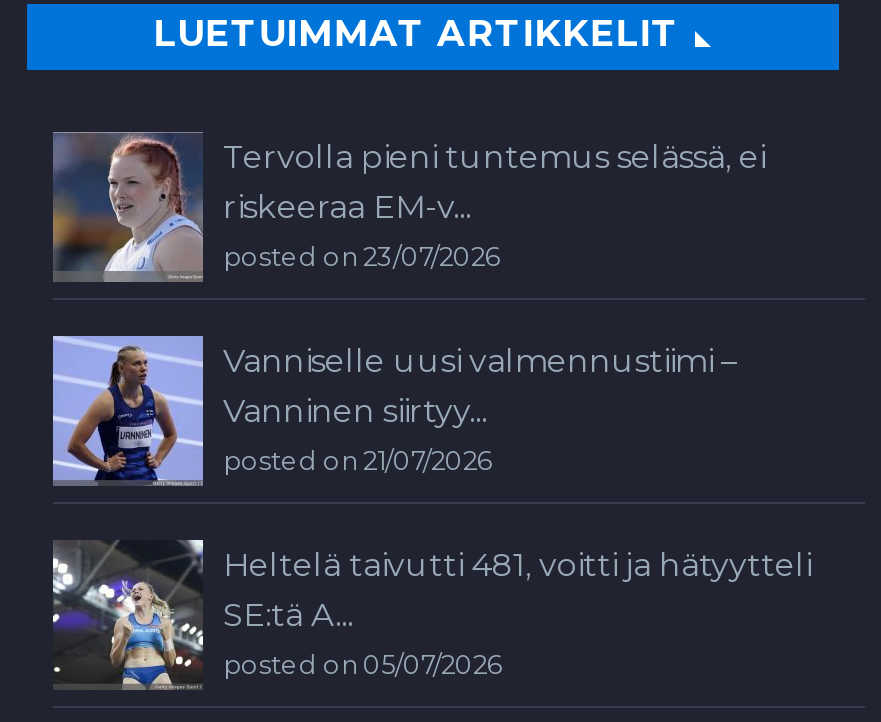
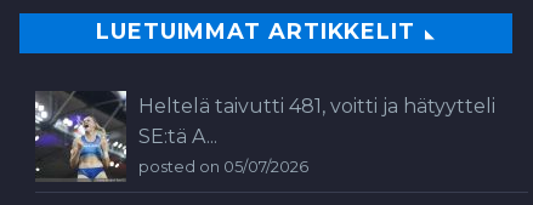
- [image]
- Tervolla pieni tuntemus selässä, ei
- riskeeraa EM-v...
- posted on 23/07/2026
- Vanniselle uusi valmennustiimi –
- Vanninen siirtyy...
- posted on 21/07/2026

- [image]
